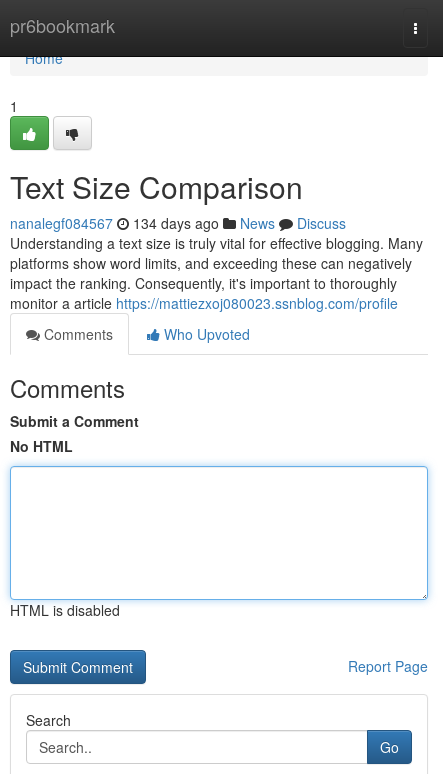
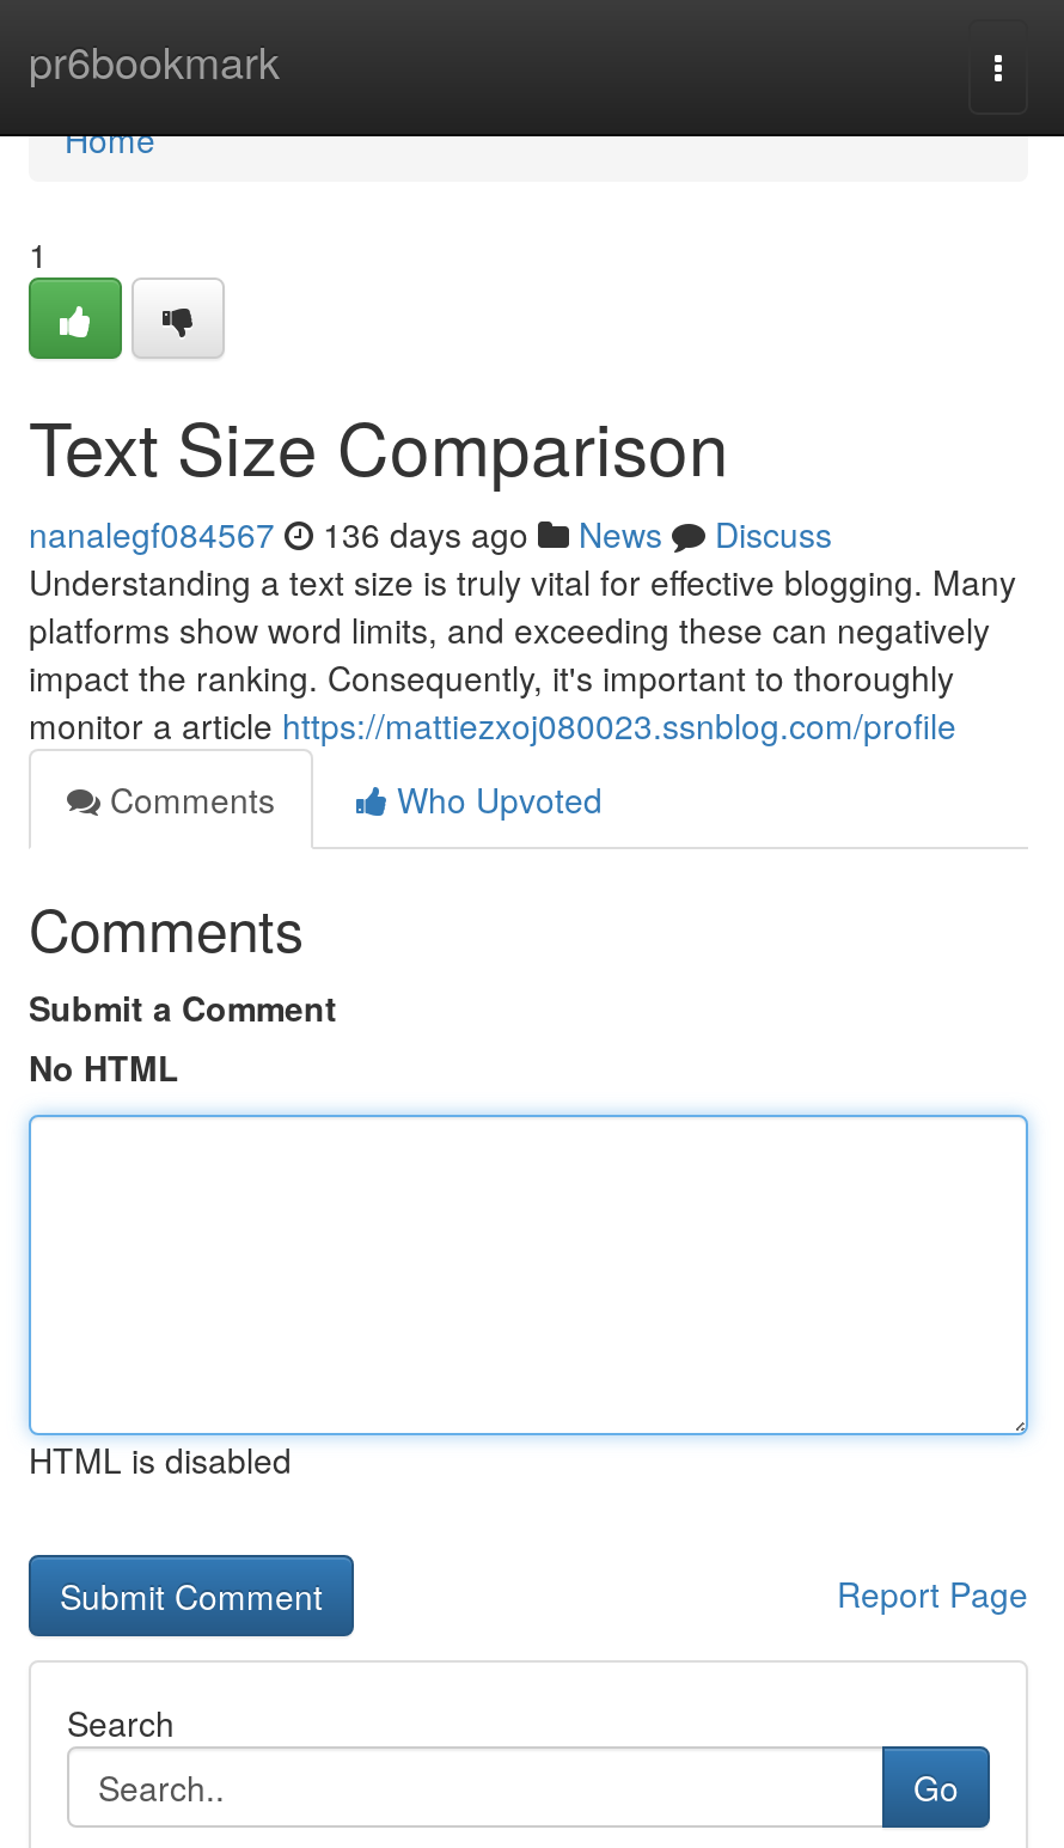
- nanalegf084567 134 days ago News Discuss
+ nanalegf084567 136 days ago News Discuss
